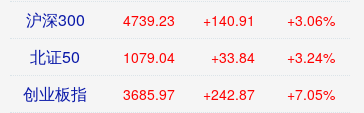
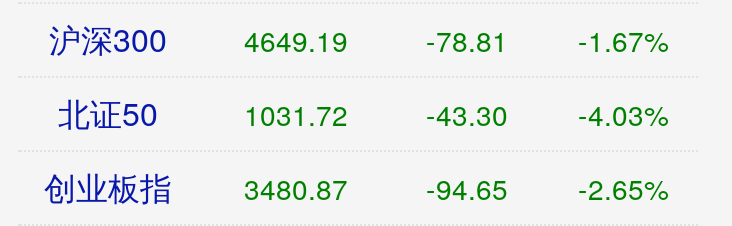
- 4739.23
+ 4649.19

- +140.91
+ -78.81

- +3.06%
+ -1.67%

- 1079.04
+ 1031.72

- +33.84
+ -43.30

- +3.24%
+ -4.03%

- 3685.97
+ 3480.87

- +242.87
+ -94.65

- +7.05%
+ -2.65%
